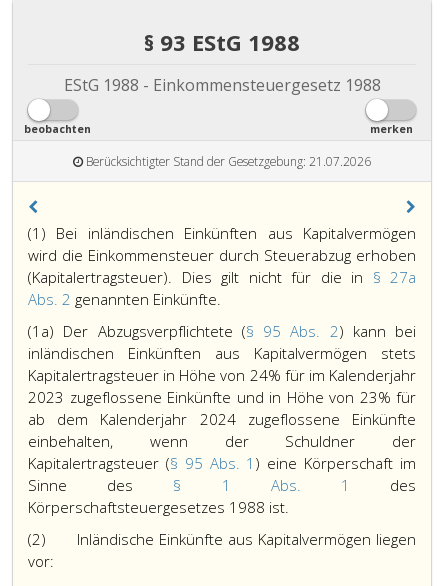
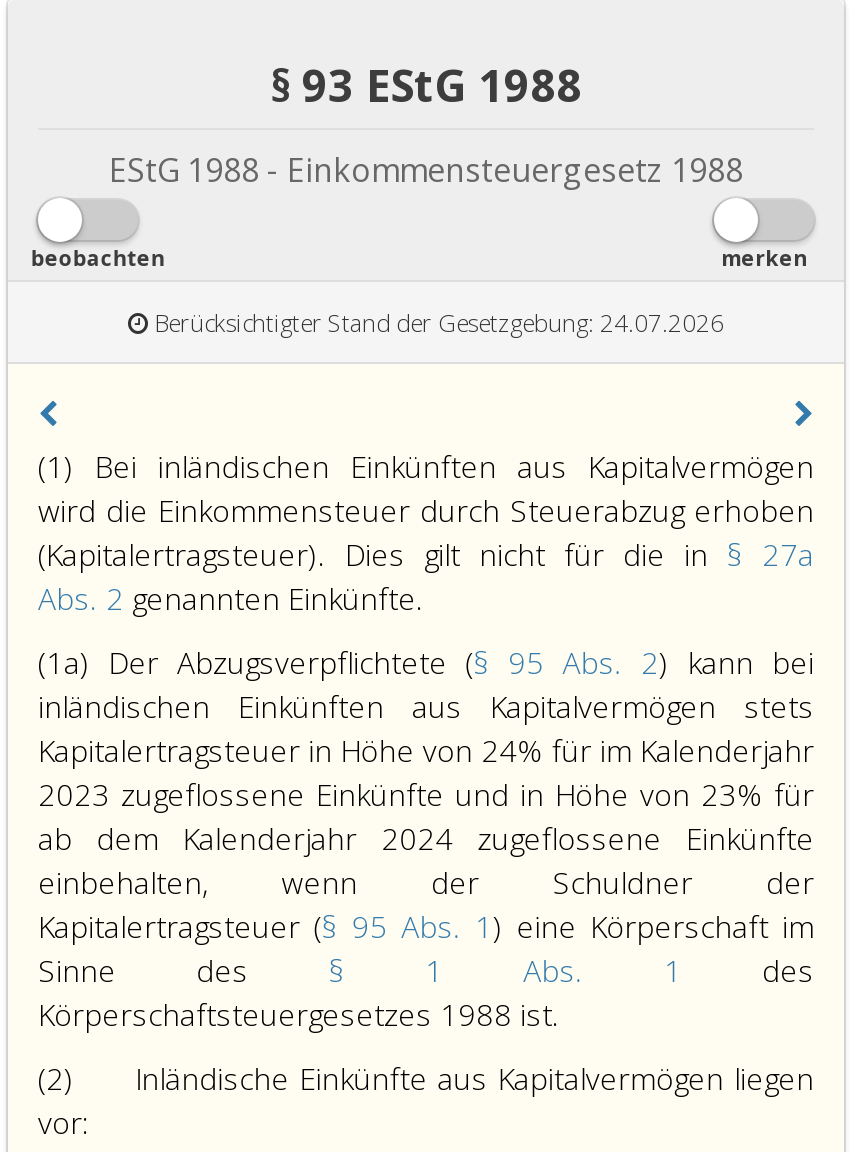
- Berücksichtigter Stand der Gesetzgebung: 21.07.2026
+ Berücksichtigter Stand der Gesetzgebung: 24.07.2026
